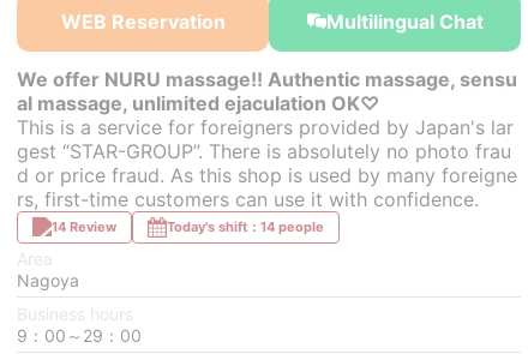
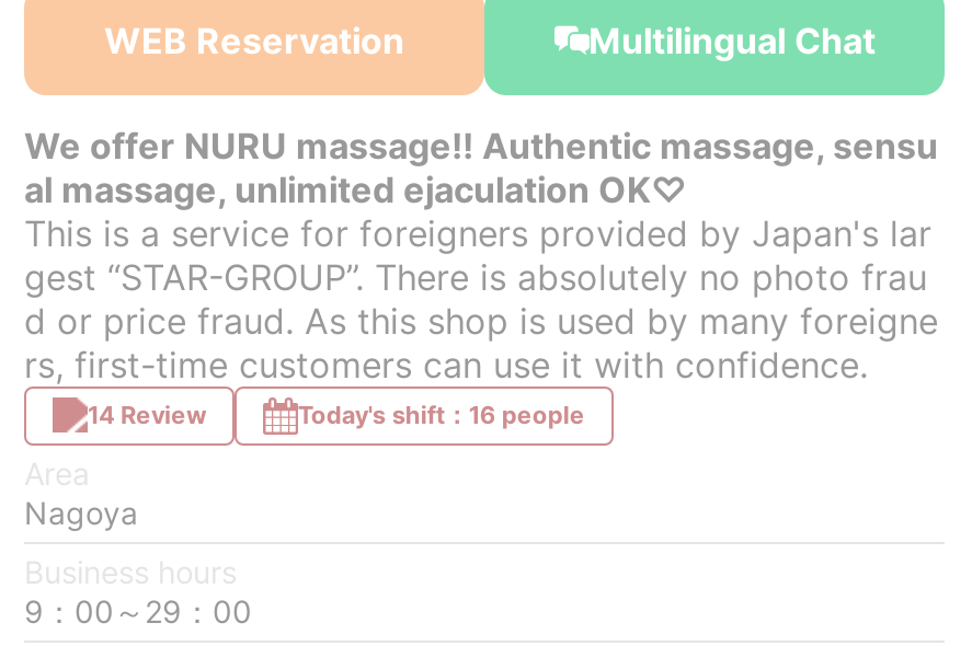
- Today's shift：14 people
+ Today's shift：16 people
